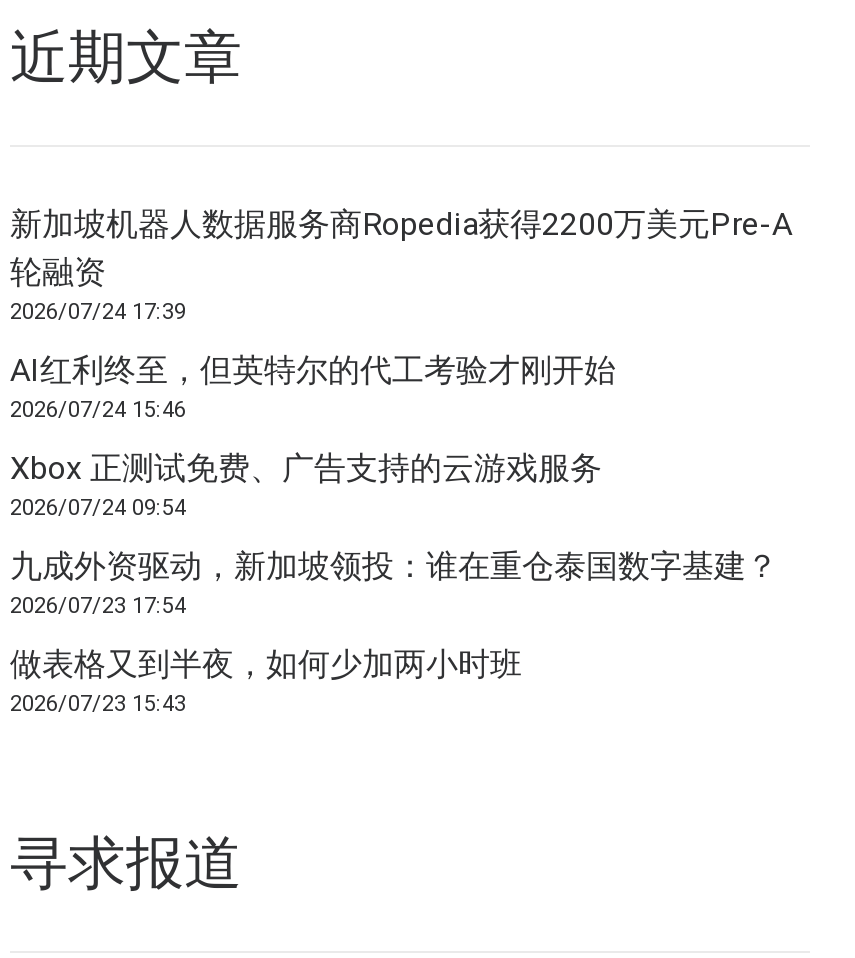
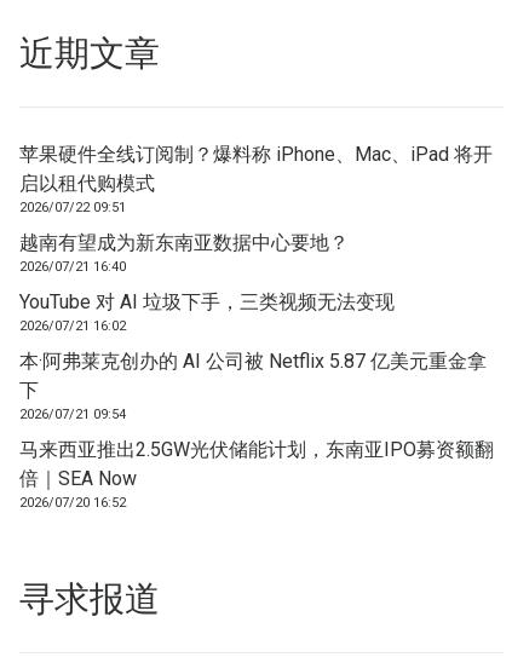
- 新加坡机器人数据服务商Ropedia获得2200万美元Pre-A
- 轮融资
- 2026/07/24 17:39
+ 苹果硬件全线订阅制？爆料称 iPhone、Mac、iPad 将开
+ 启以租代购模式
+ 2026/07/22 09:51

- AI红利终至，但英特尔的代工考验才刚开始
- 2026/07/24 15:46
+ 越南有望成为新东南亚数据中心要地？
+ 2026/07/21 16:40

- Xbox 正测试免费、广告支持的云游戏服务
- 2026/07/24 09:54
+ YouTube 对 AI 垃圾下手，三类视频无法变现
+ 2026/07/21 16:02

- 九成外资驱动，新加坡领投：谁在重仓泰国数字基建？
- 2026/07/23 17:54
+ 本·阿弗莱克创办的 AI 公司被 Netflix 5.87 亿美元重金拿
+ 下
+ 2026/07/21 09:54

- 做表格又到半夜，如何少加两小时班
- 2026/07/23 15:43
+ 马来西亚推出2.5GW光伏储能计划，东南亚IPO募资额翻
+ 倍｜SEA Now
+ 2026/07/20 16:52
